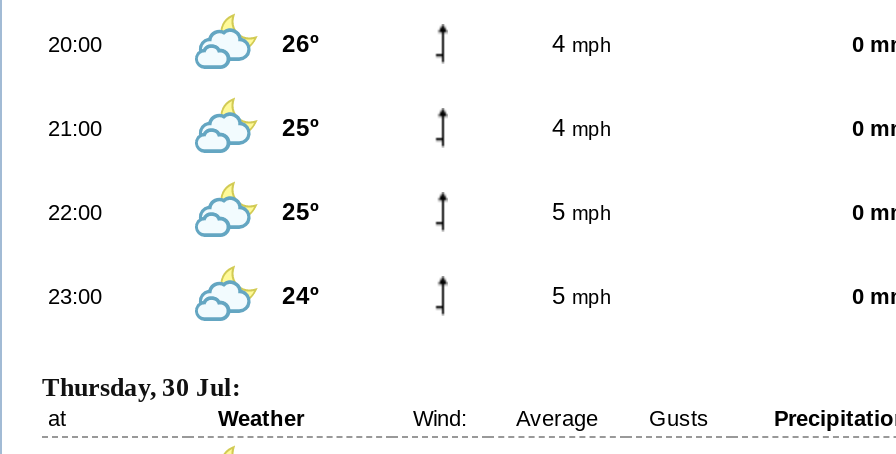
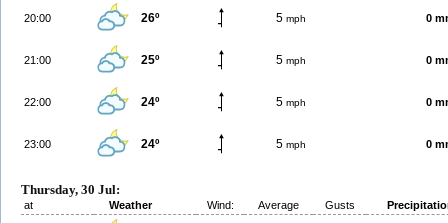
- 4 mph
+ 5 mph

- 4 mph
+ 5 mph

- 25º
+ 24º
